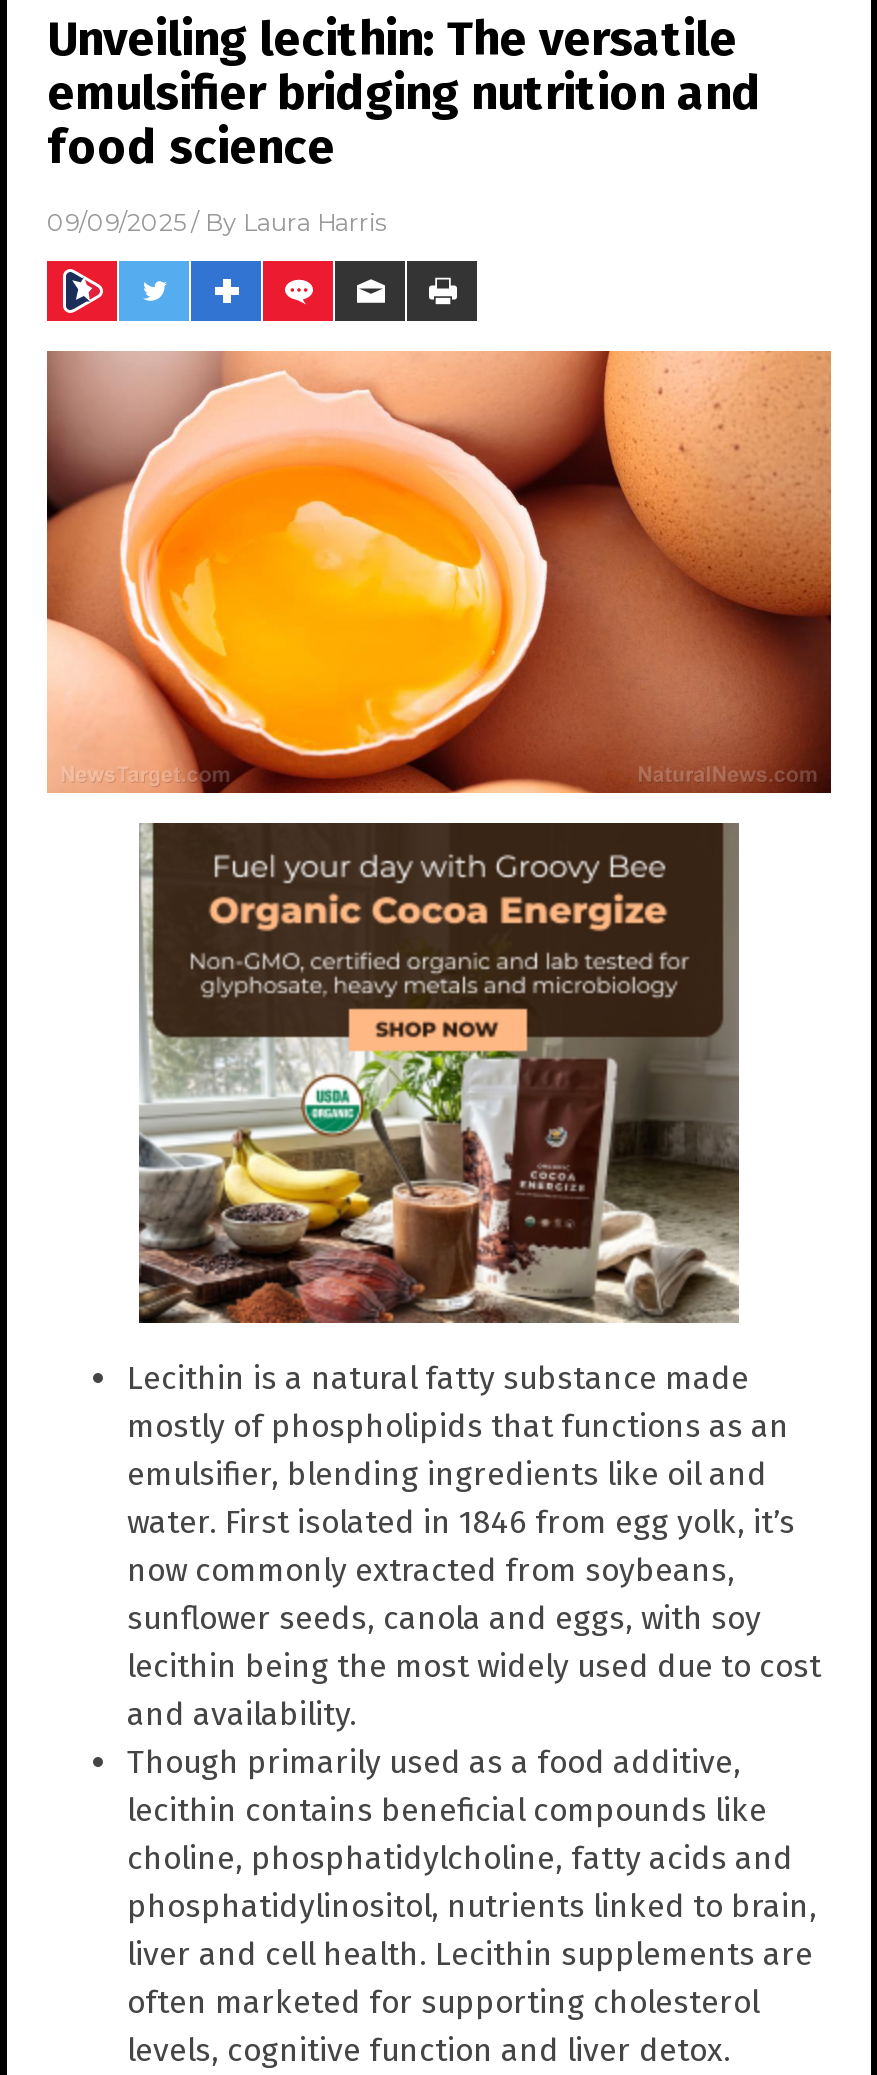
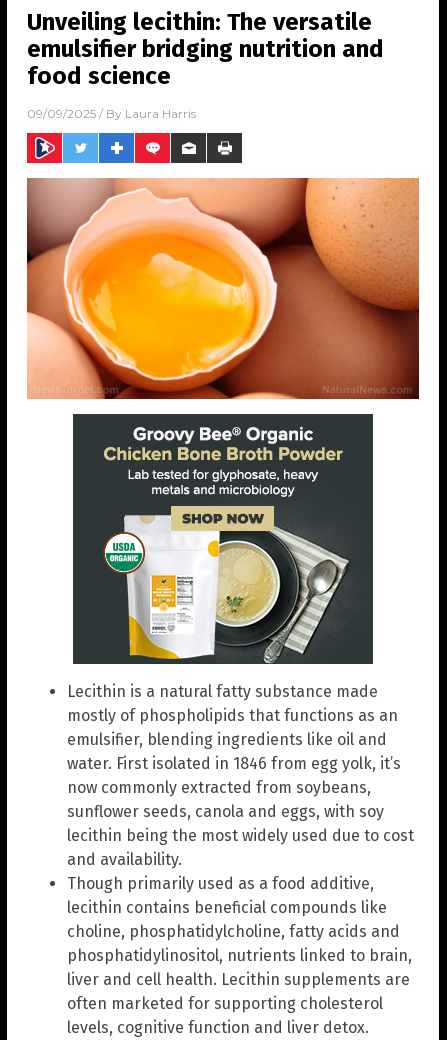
- [image]
+ [image]
